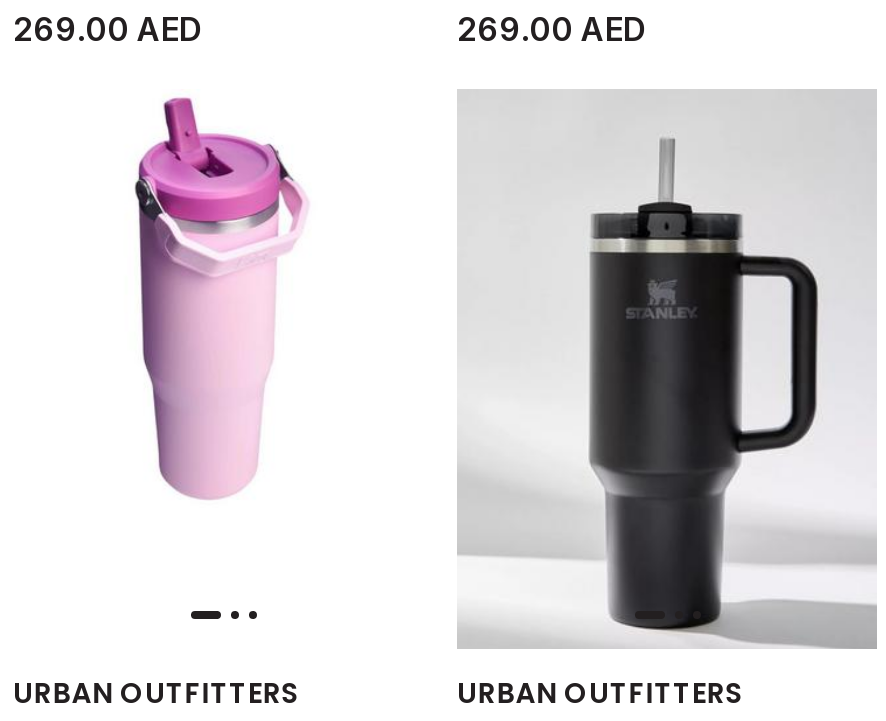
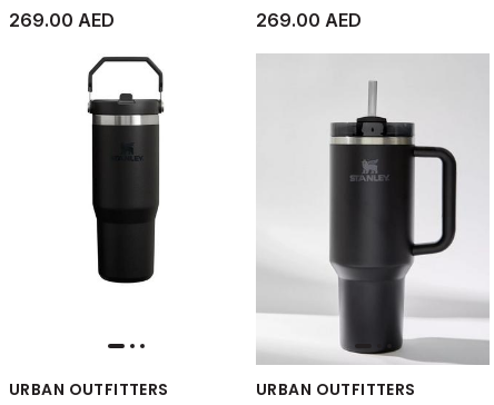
- [image]
+ [image]
